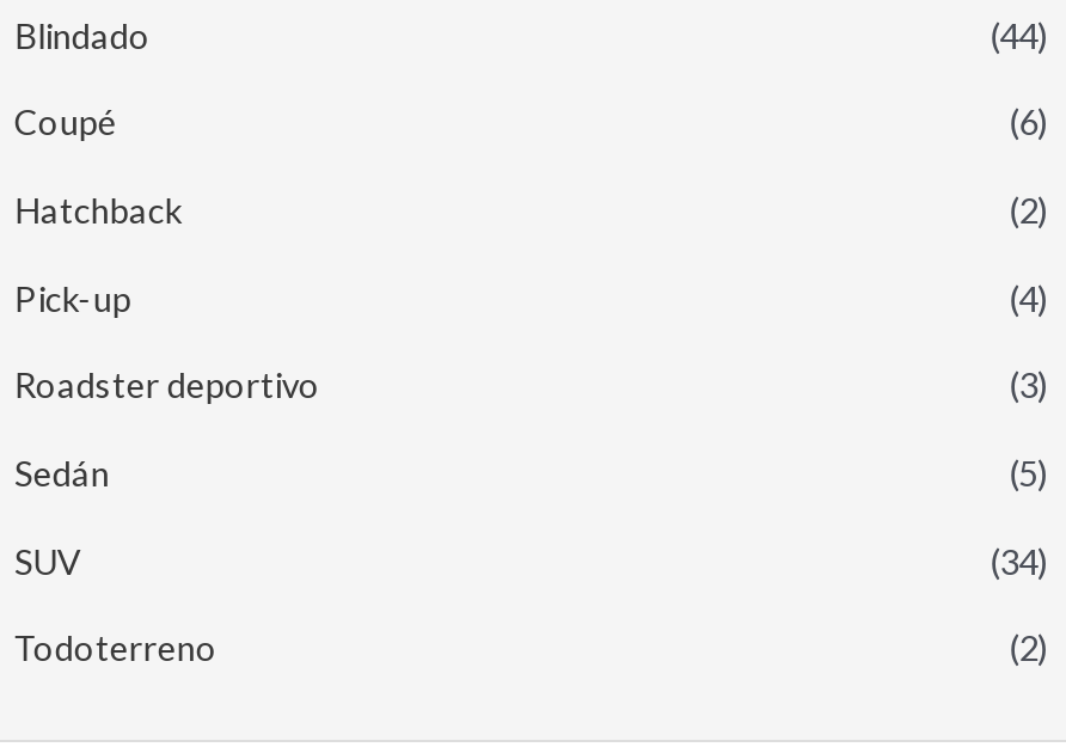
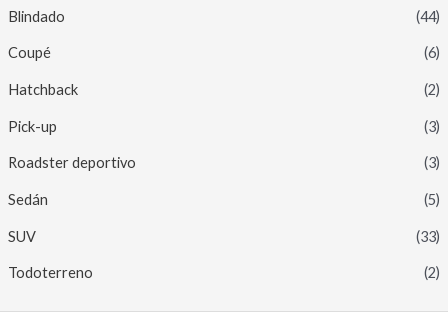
- (4)
+ (3)

- (34)
+ (33)
